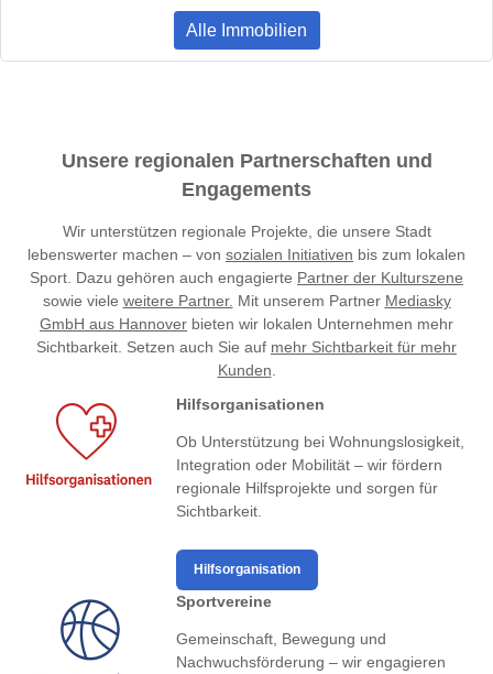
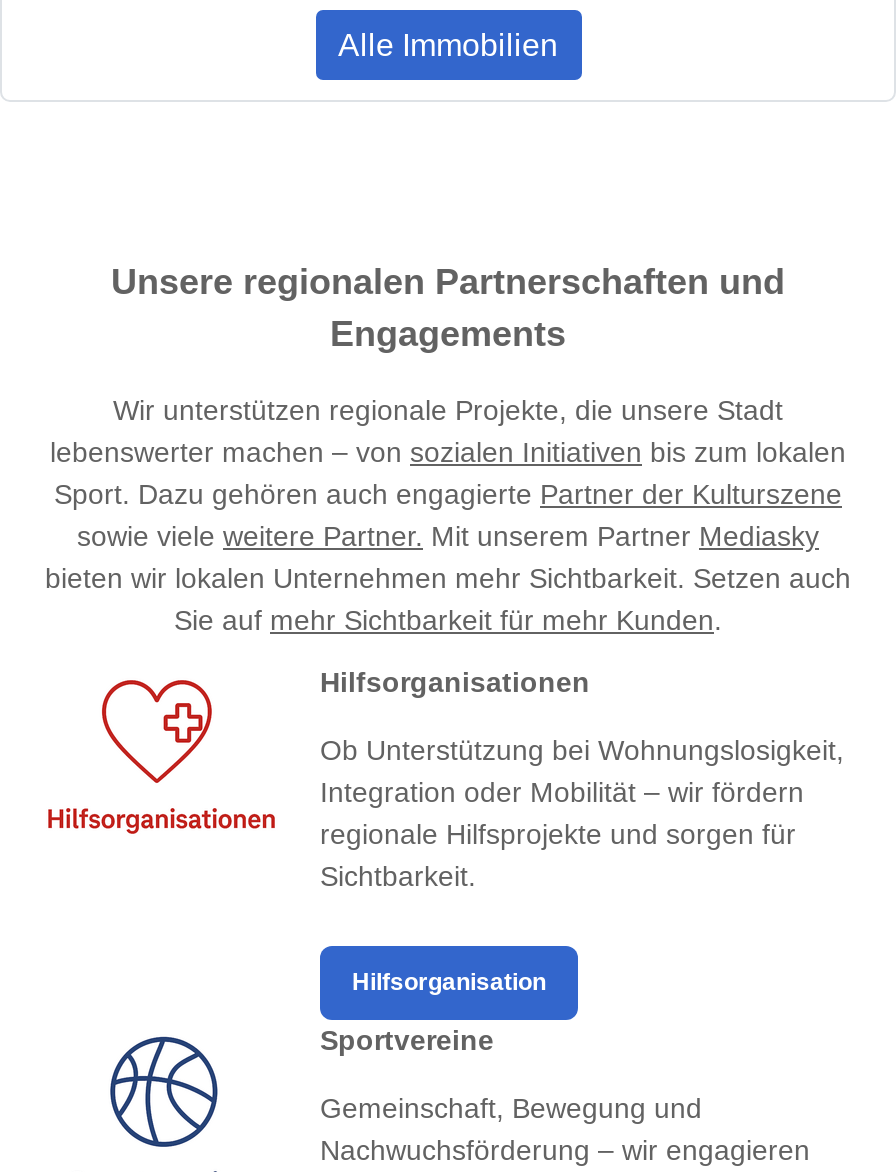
- GmbH aus Hannover bieten wir lokalen Unternehmen mehr
- Sichtbarkeit. Setzen auch Sie auf mehr Sichtbarkeit für mehr
- Kunden.
+ bieten wir lokalen Unternehmen mehr Sichtbarkeit. Setzen auch
+ Sie auf mehr Sichtbarkeit für mehr Kunden.
